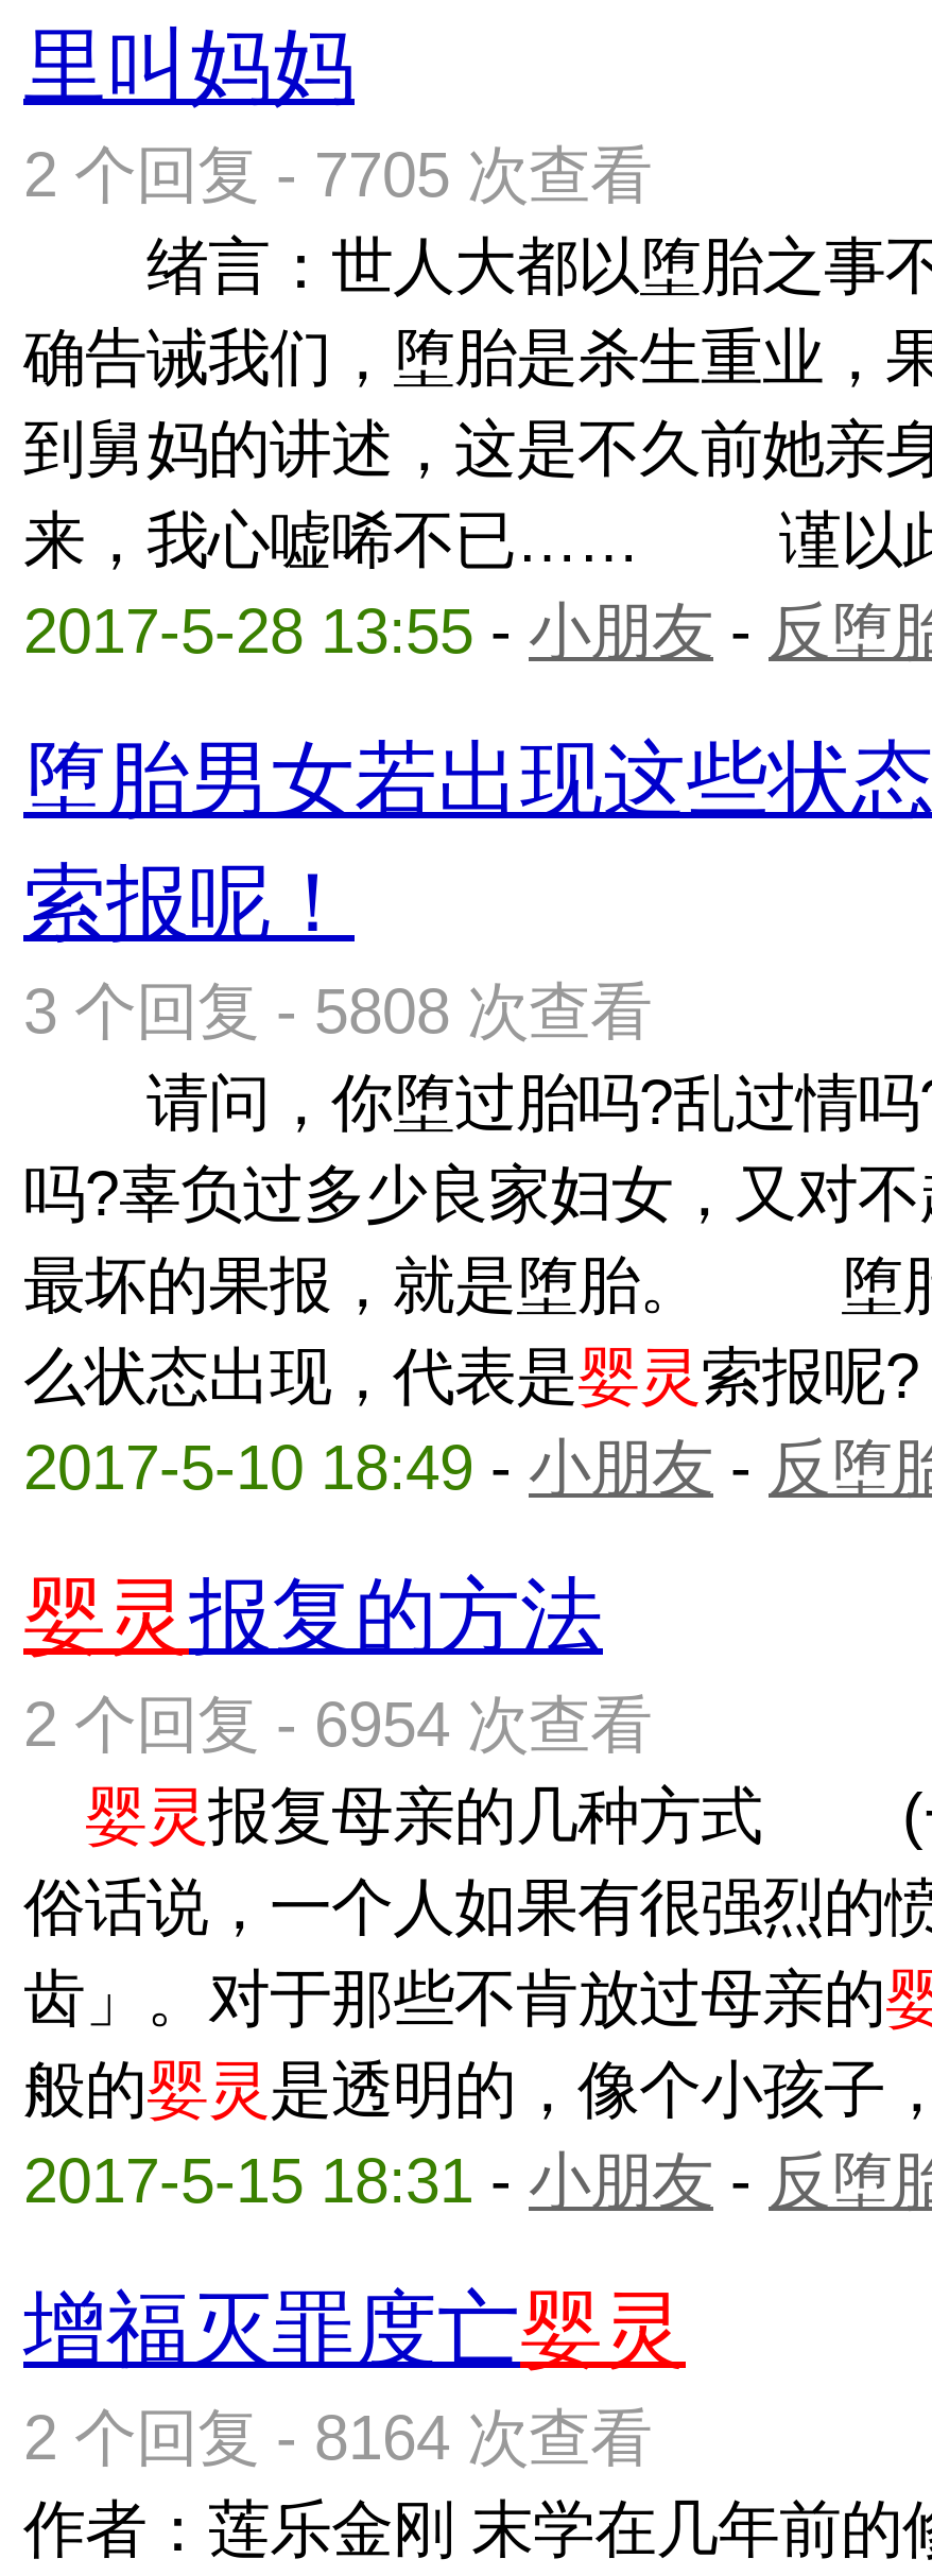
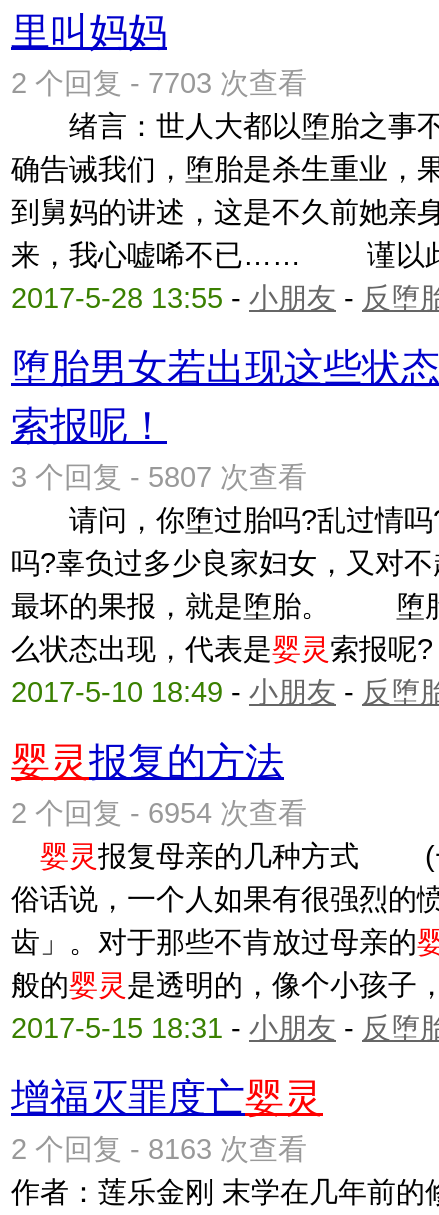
- 2 个回复 - 7705 次查看
+ 2 个回复 - 7703 次查看

- 3 个回复 - 5808 次查看
+ 3 个回复 - 5807 次查看

- 2 个回复 - 8164 次查看
+ 2 个回复 - 8163 次查看
